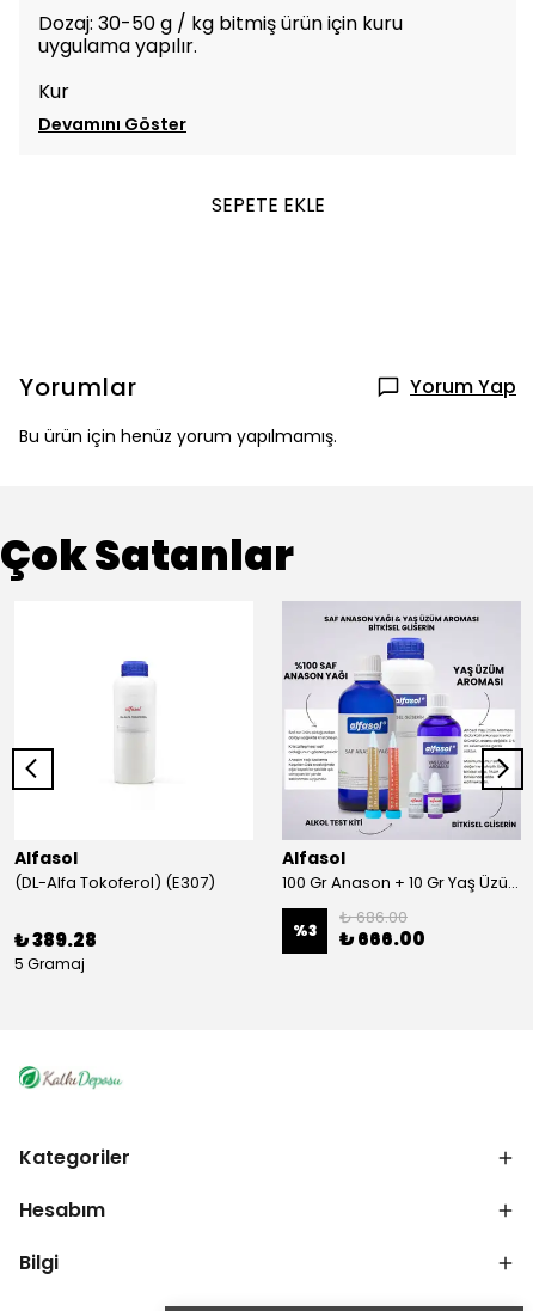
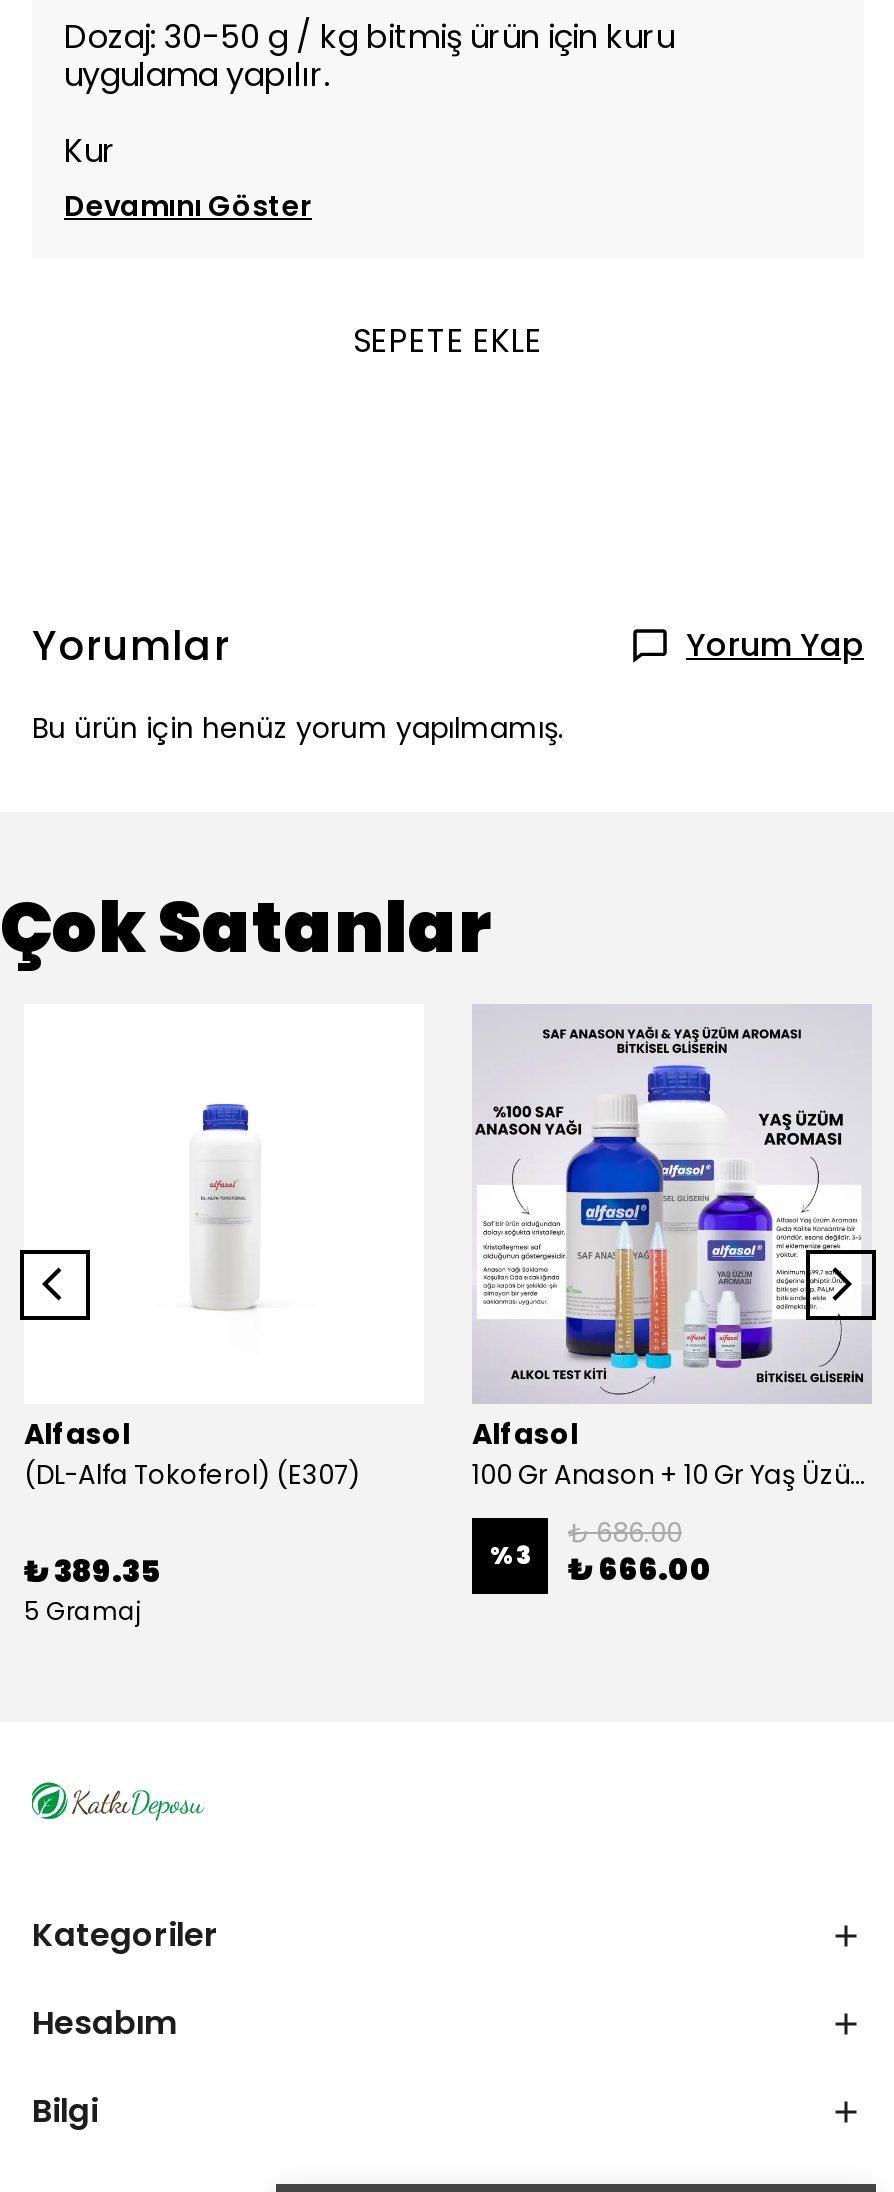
- ₺ 389.28
+ ₺ 389.35
